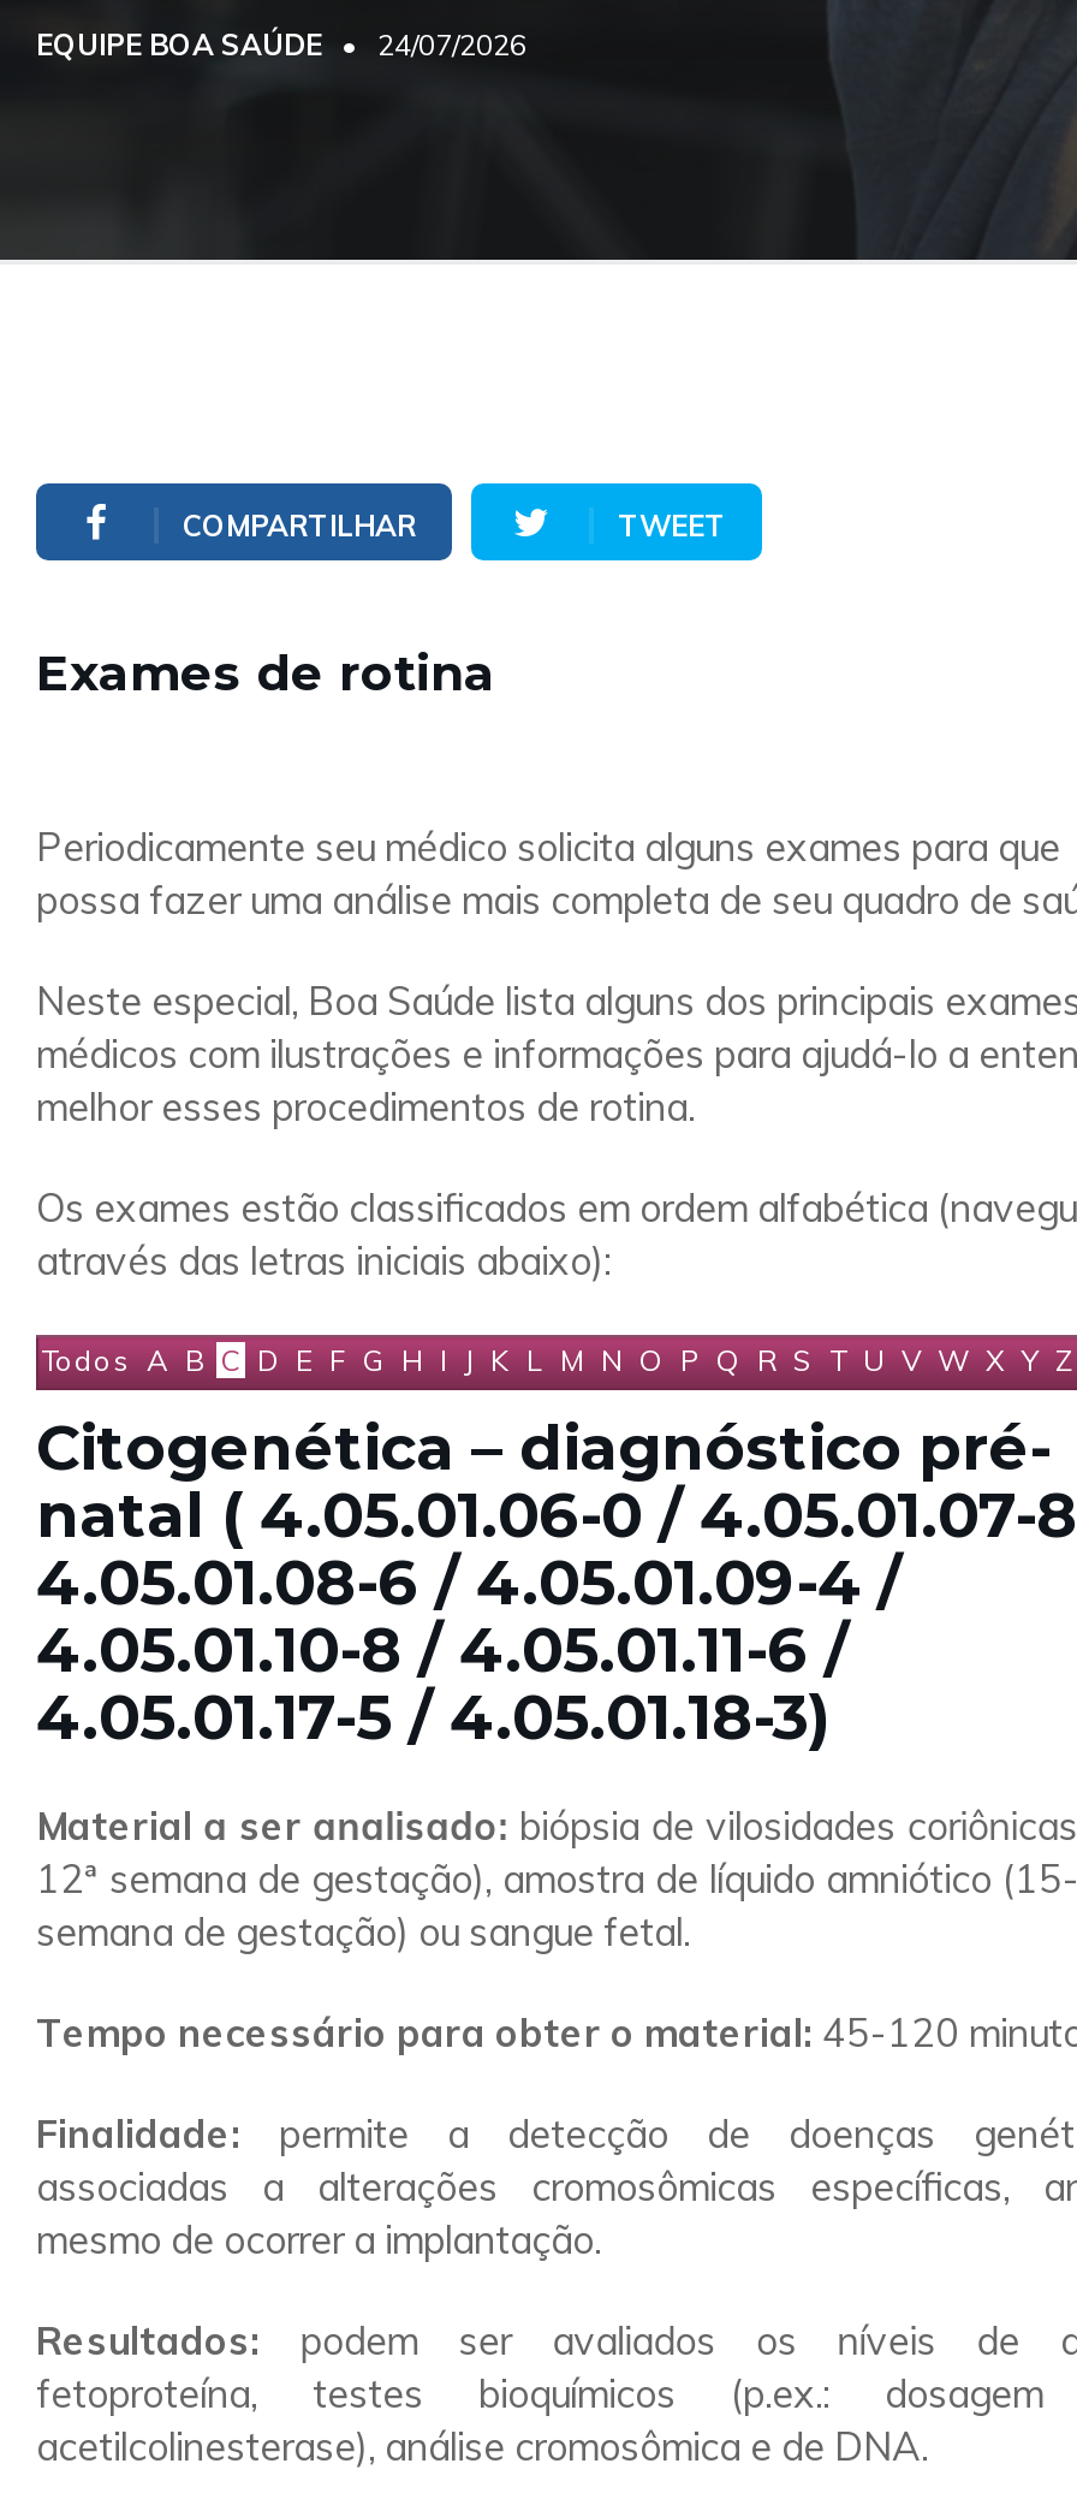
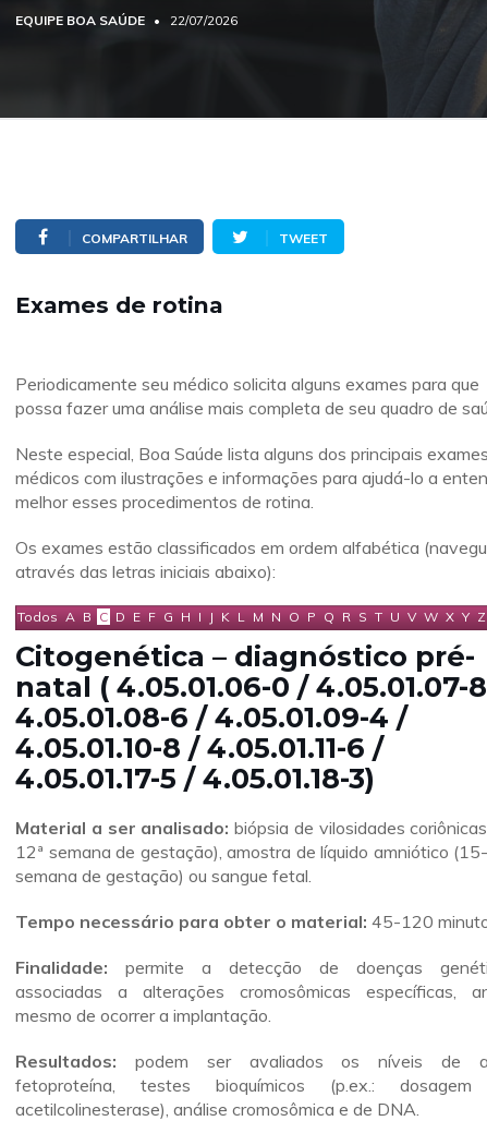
- EQUIPE BOA SAÚDE 24/07/2026
+ EQUIPE BOA SAÚDE 22/07/2026
